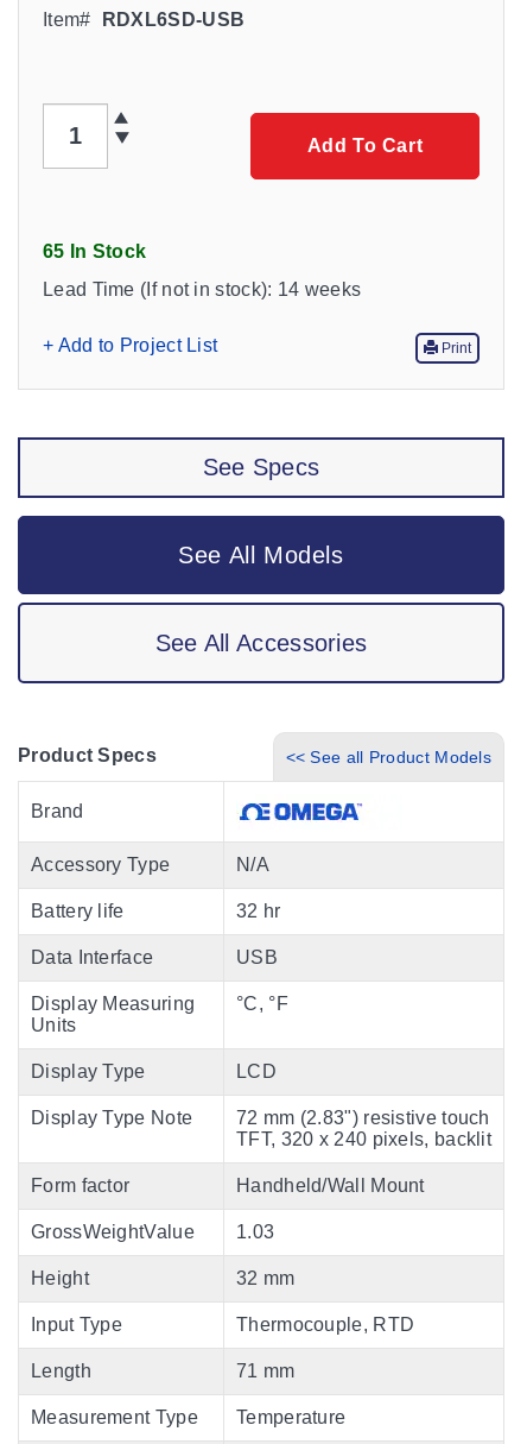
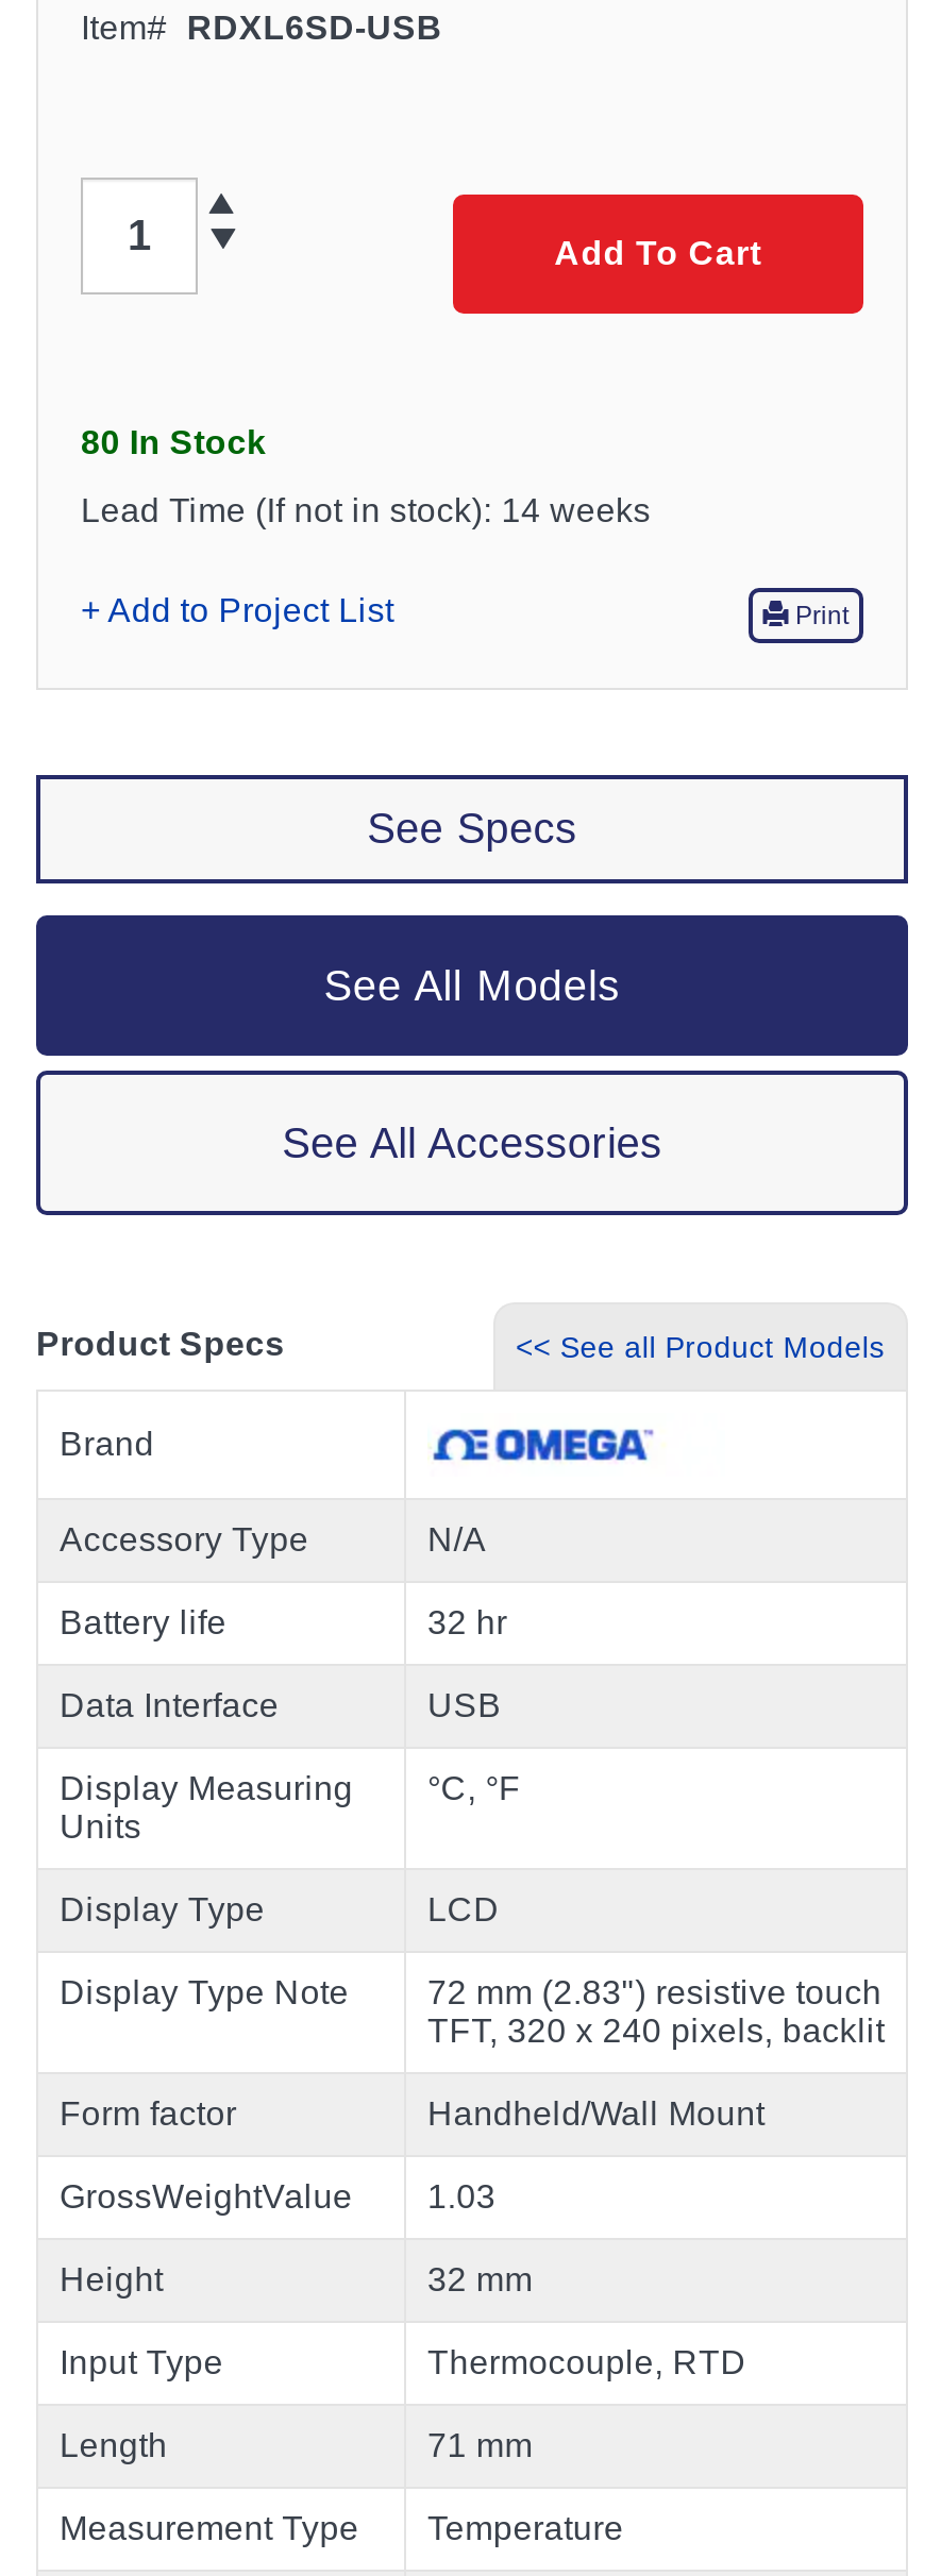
- 65 In Stock
+ 80 In Stock
